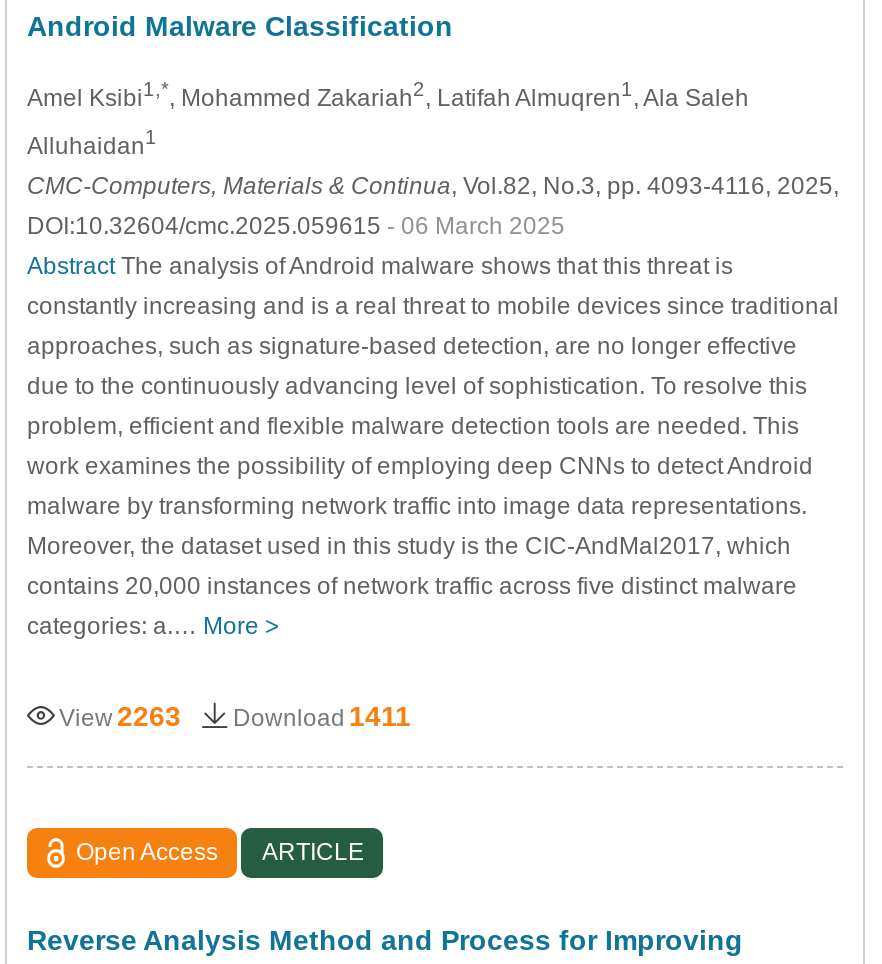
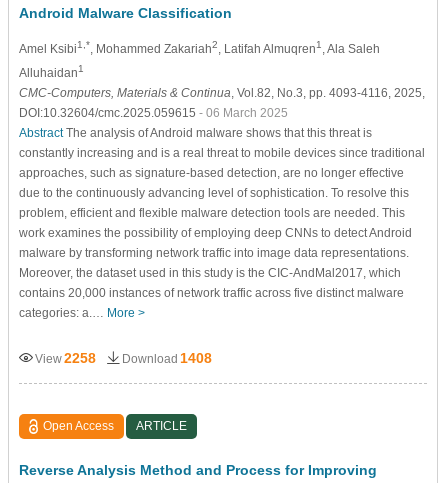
- View 2263
+ View 2258

- Download 1411
+ Download 1408
